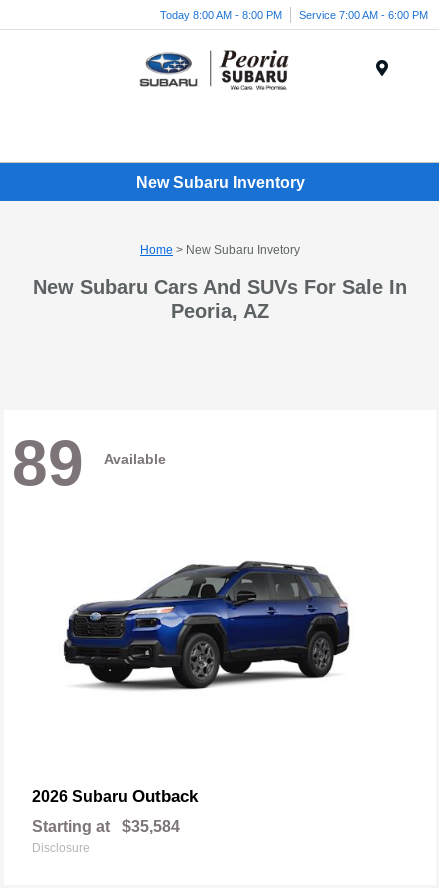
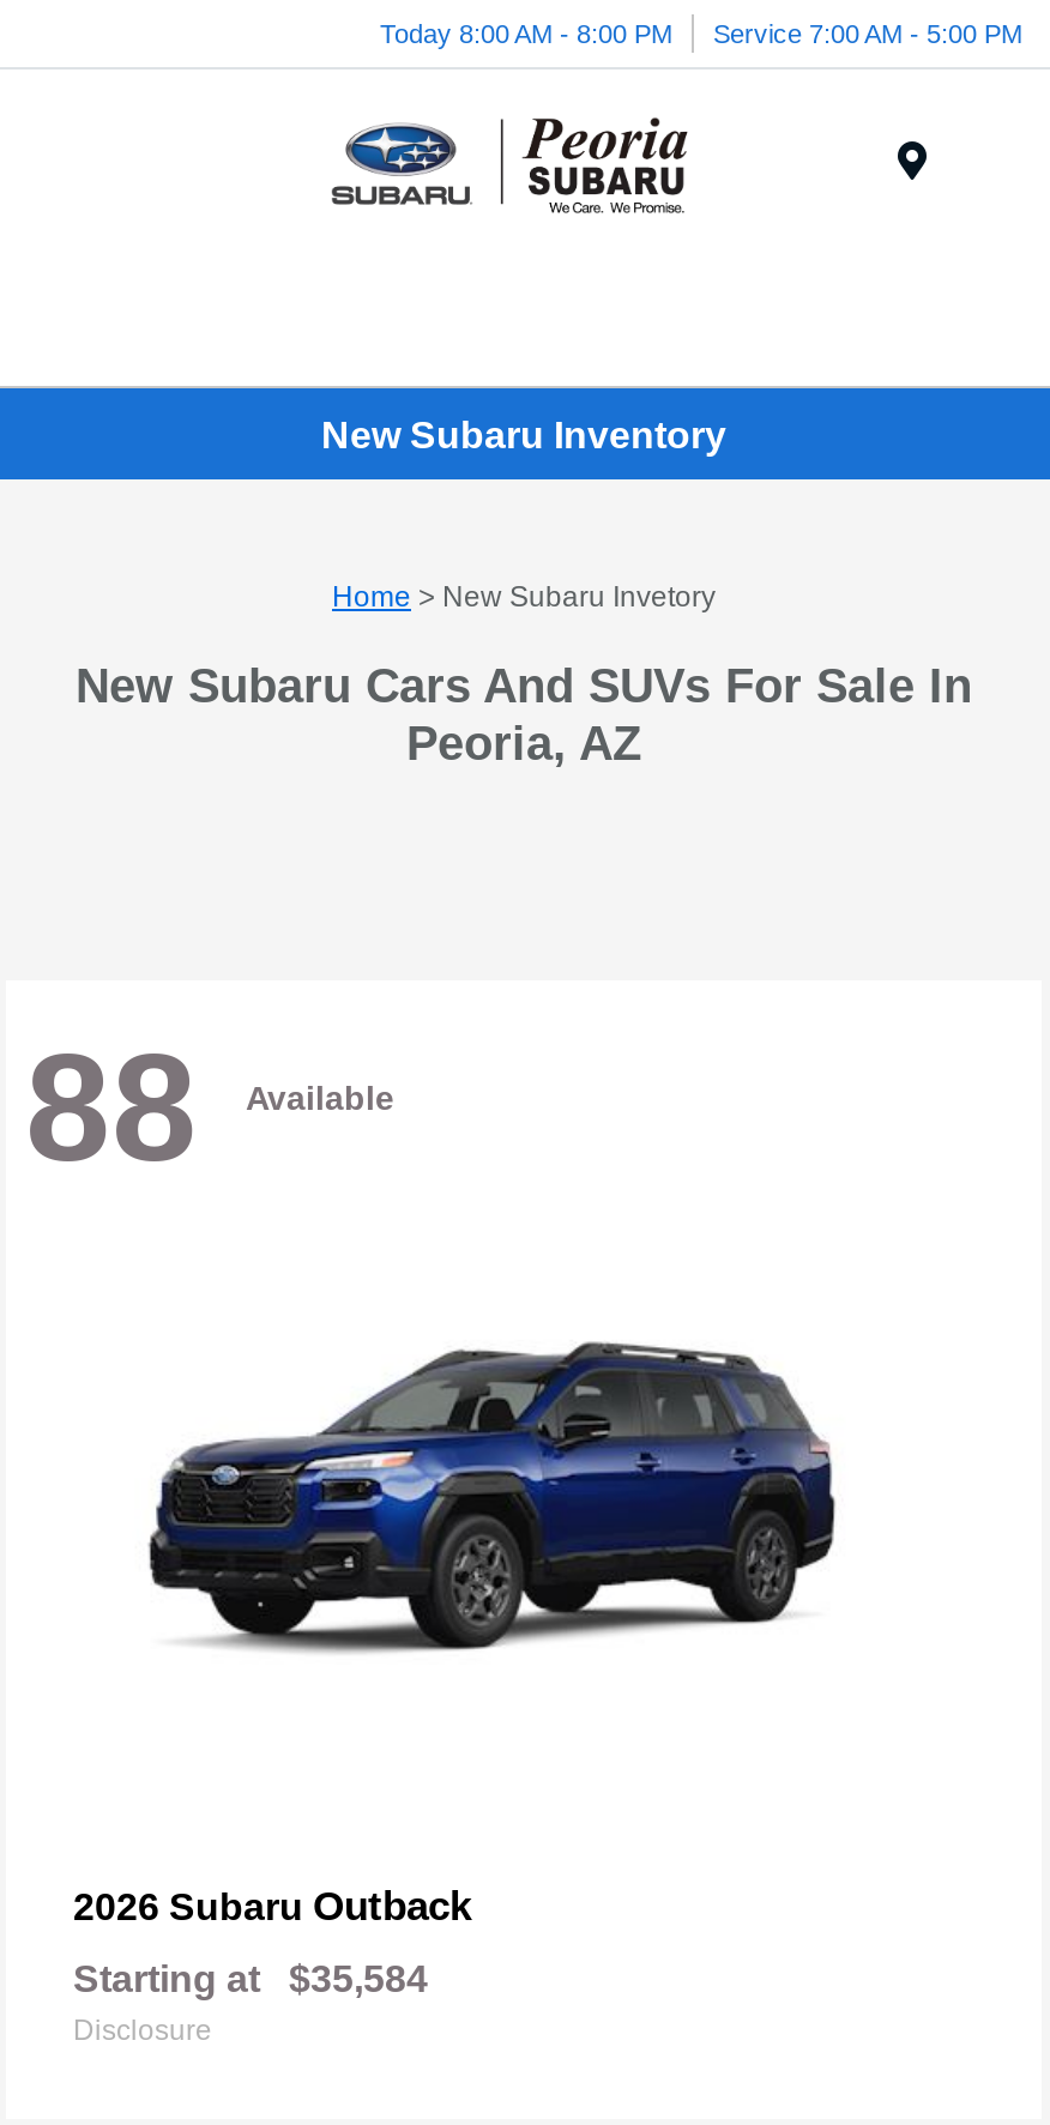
- Today 8:00 AM - 8:00 PM Service 7:00 AM - 6:00 PM
+ Today 8:00 AM - 8:00 PM Service 7:00 AM - 5:00 PM

- 89 Available
+ 88 Available
